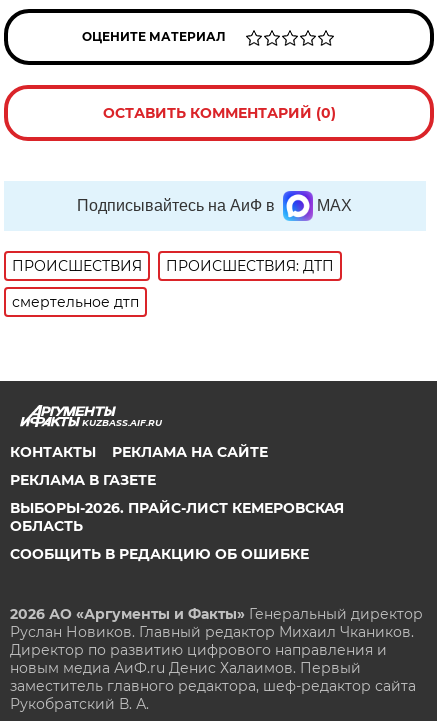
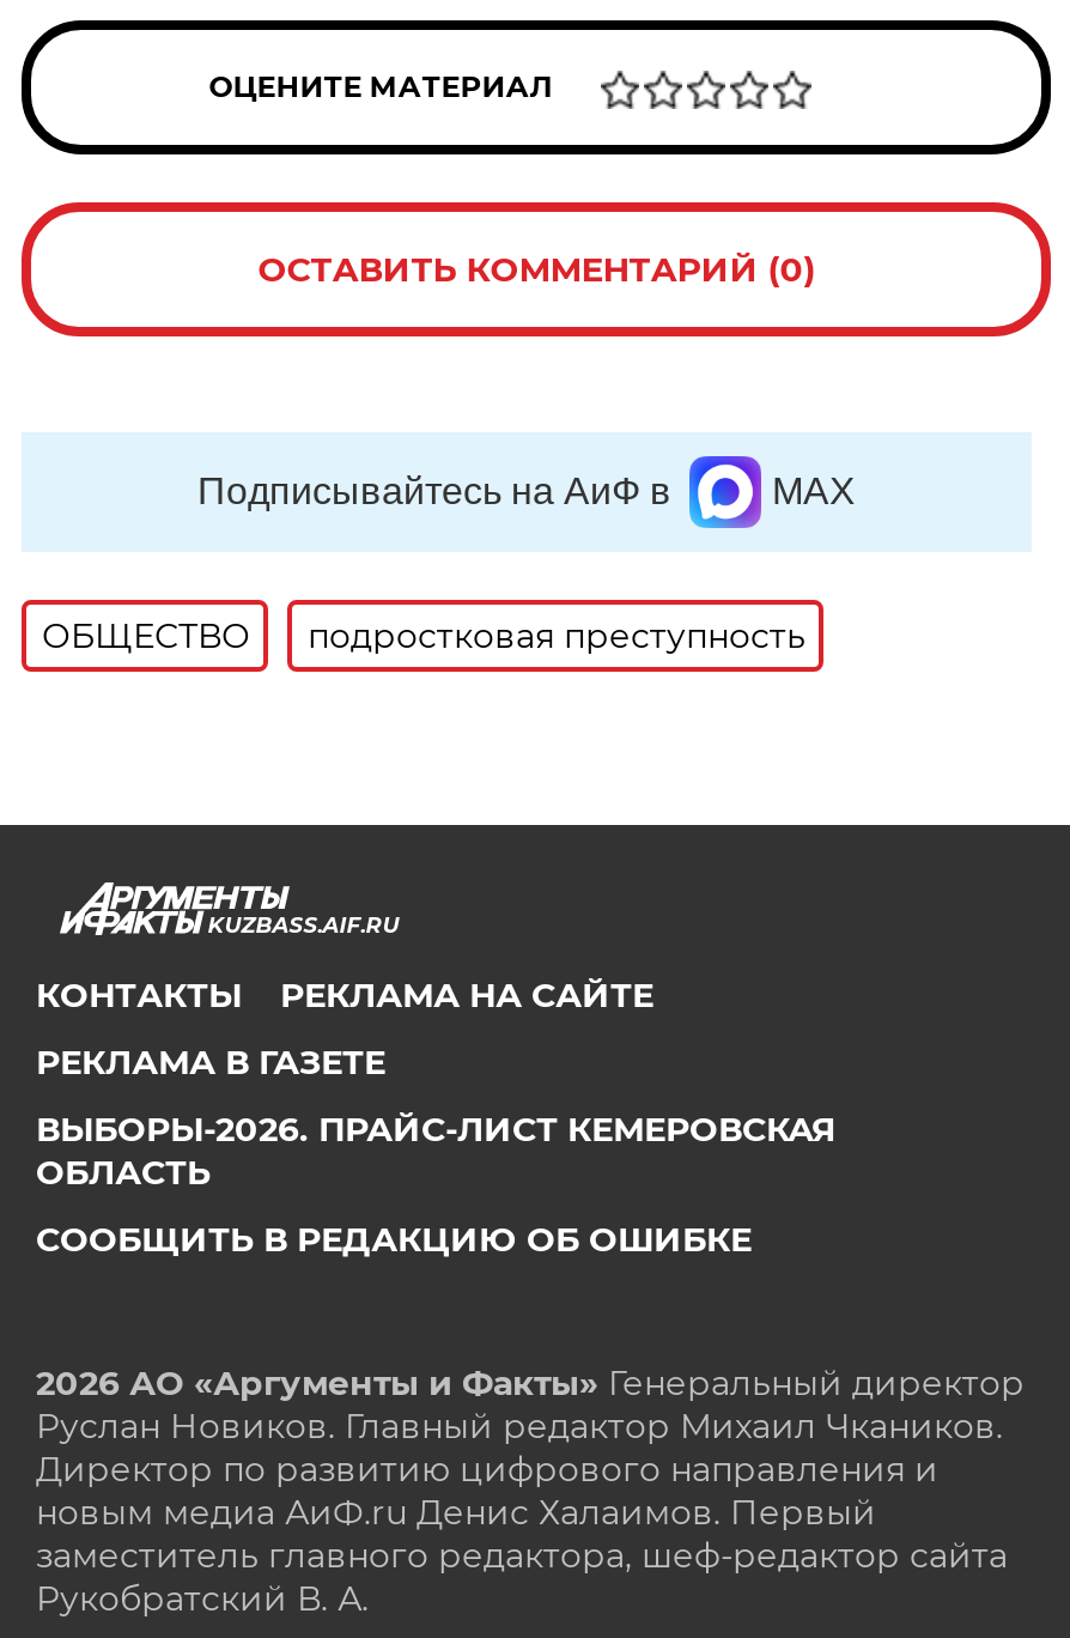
- ПРОИСШЕСТВИЯ
- ПРОИСШЕСТВИЯ: ДТП
- смертельное дтп
+ ОБЩЕСТВО
+ подростковая преступность
